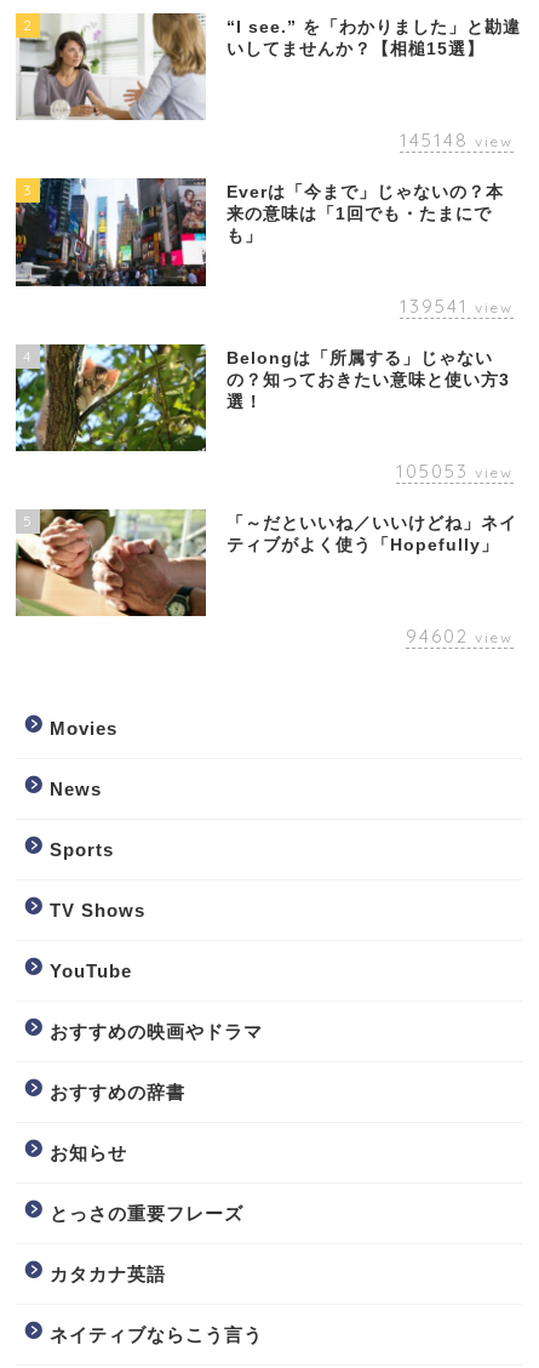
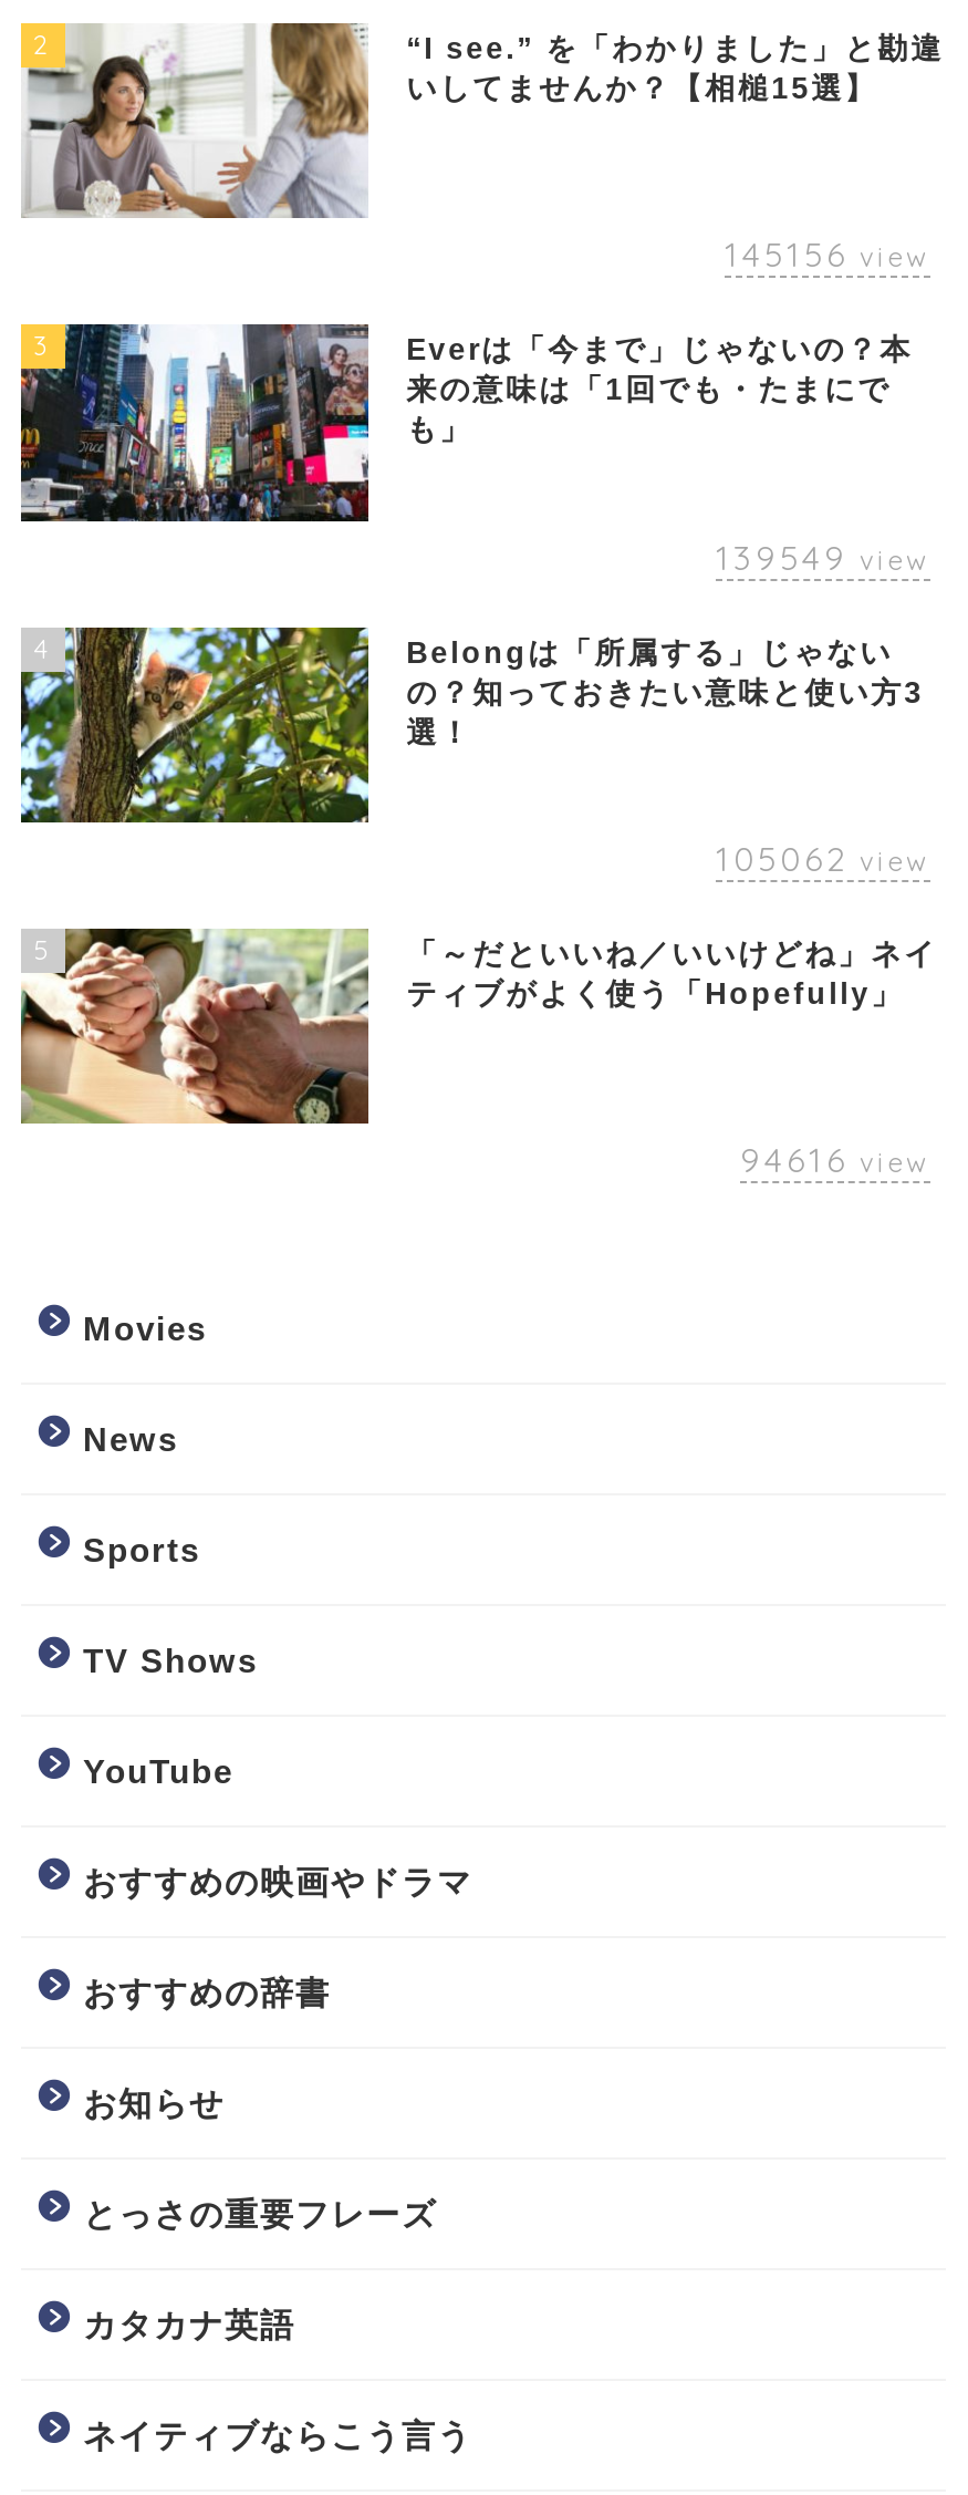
- 145148 view
+ 145156 view

- 139541 view
+ 139549 view

- 105053 view
+ 105062 view

- 94602 view
+ 94616 view
